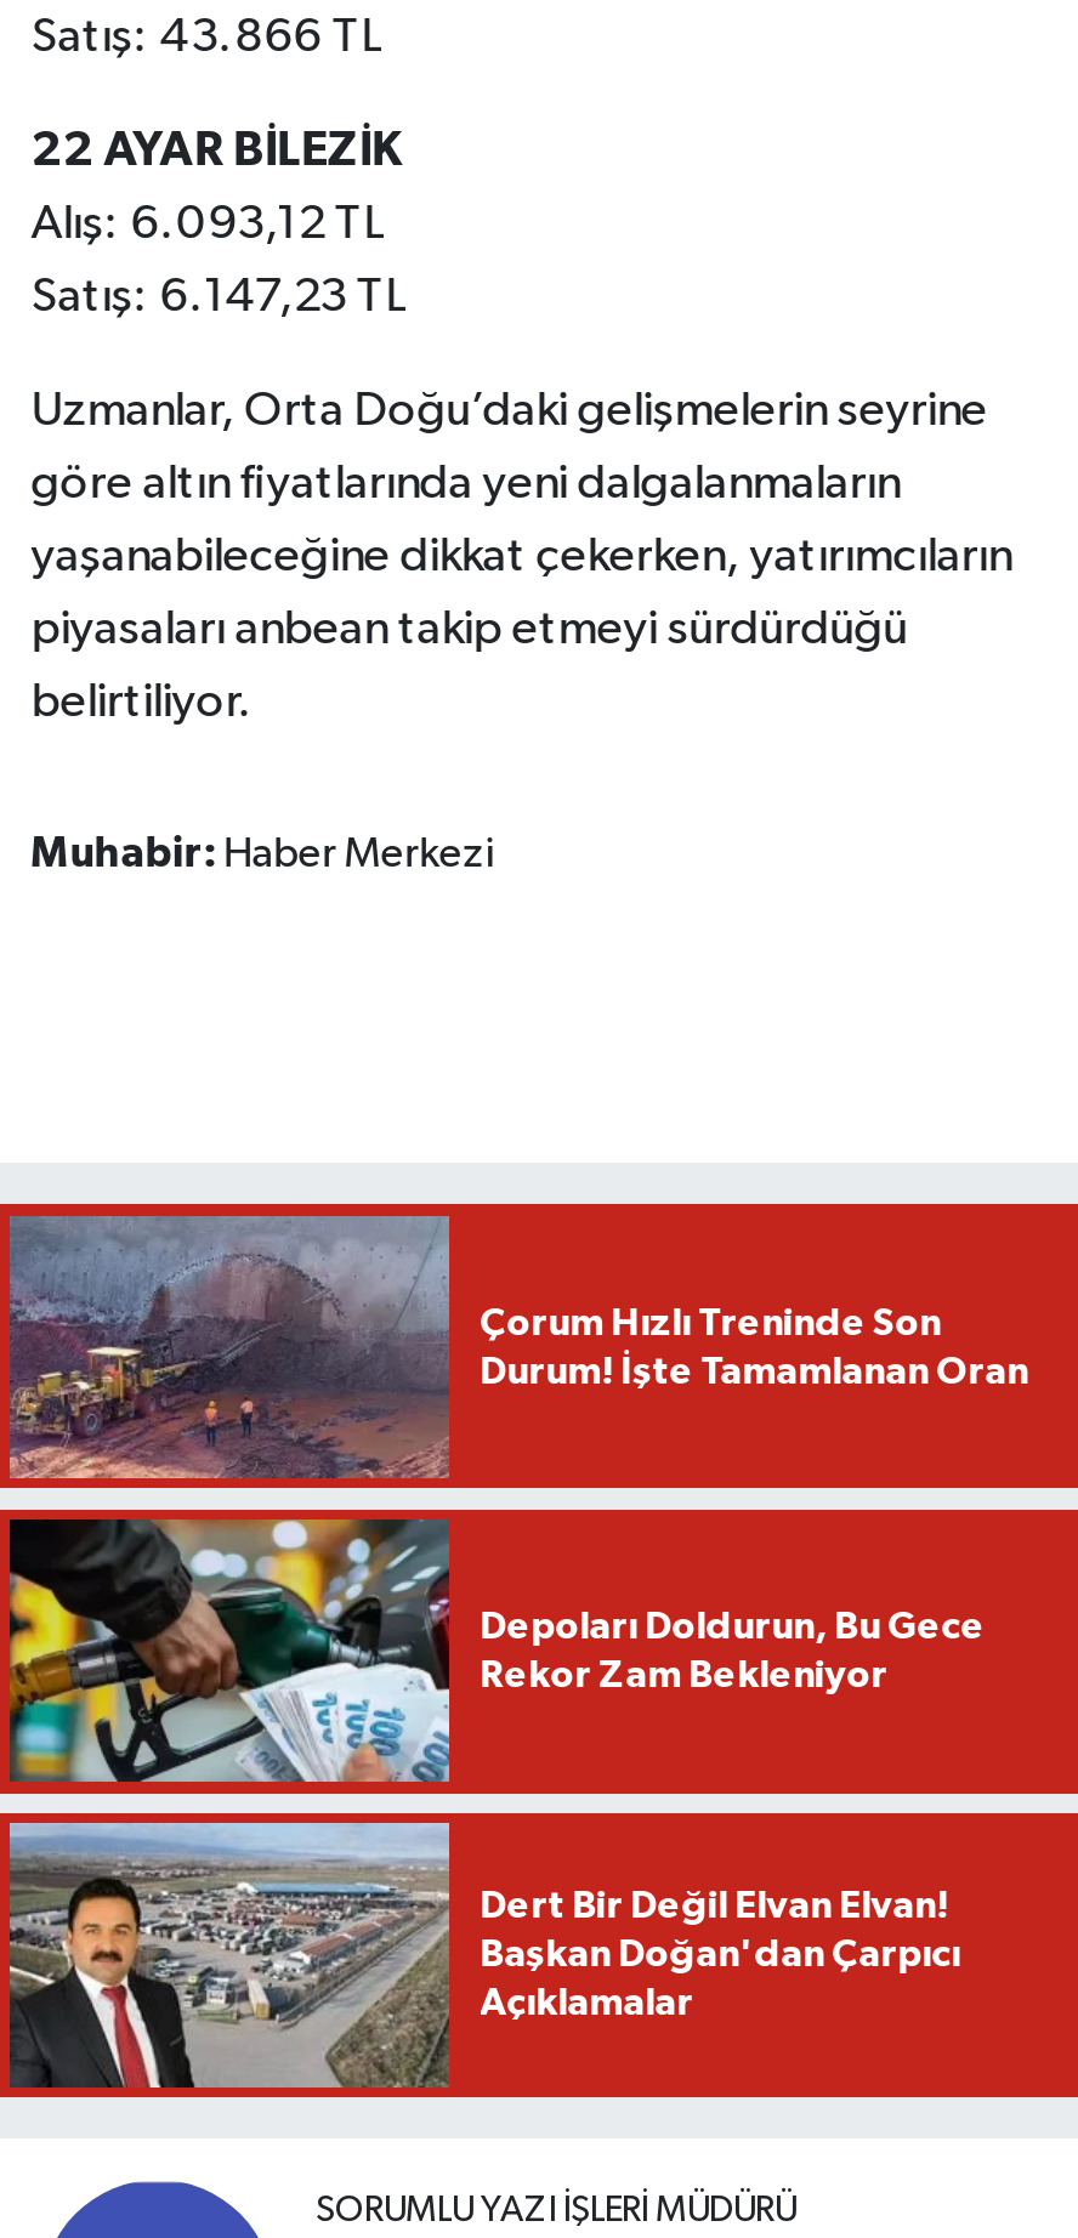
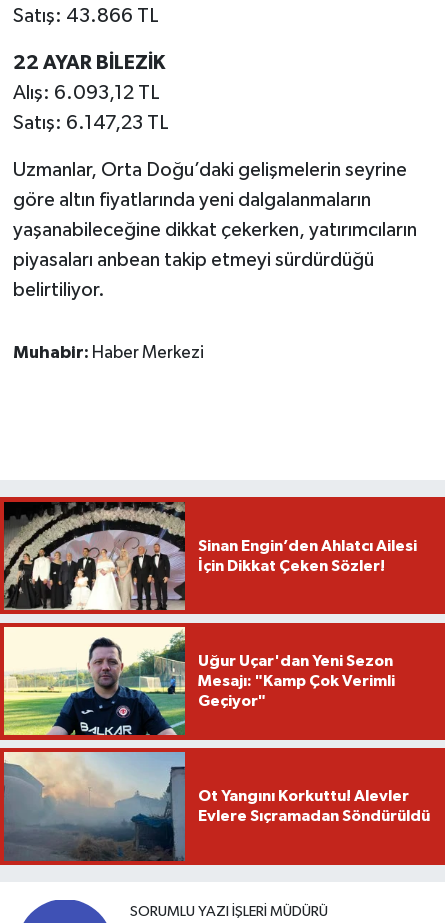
- [image]
- Çorum Hızlı Treninde Son
- Durum! İşte Tamamlanan Oran
+ [image]
+ Sinan Engin’den Ahlatcı Ailesi
+ İçin Dikkat Çeken Sözler!

- [image]
- Depoları Doldurun, Bu Gece
- Rekor Zam Bekleniyor
+ [image]
+ Uğur Uçar'dan Yeni Sezon
+ Mesajı: "Kamp Çok Verimli
+ Geçiyor"

- [image]
- Dert Bir Değil Elvan Elvan!
- Başkan Doğan'dan Çarpıcı
- Açıklamalar
+ [image]
+ Ot Yangını Korkuttu! Alevler
+ Evlere Sıçramadan Söndürüldü
